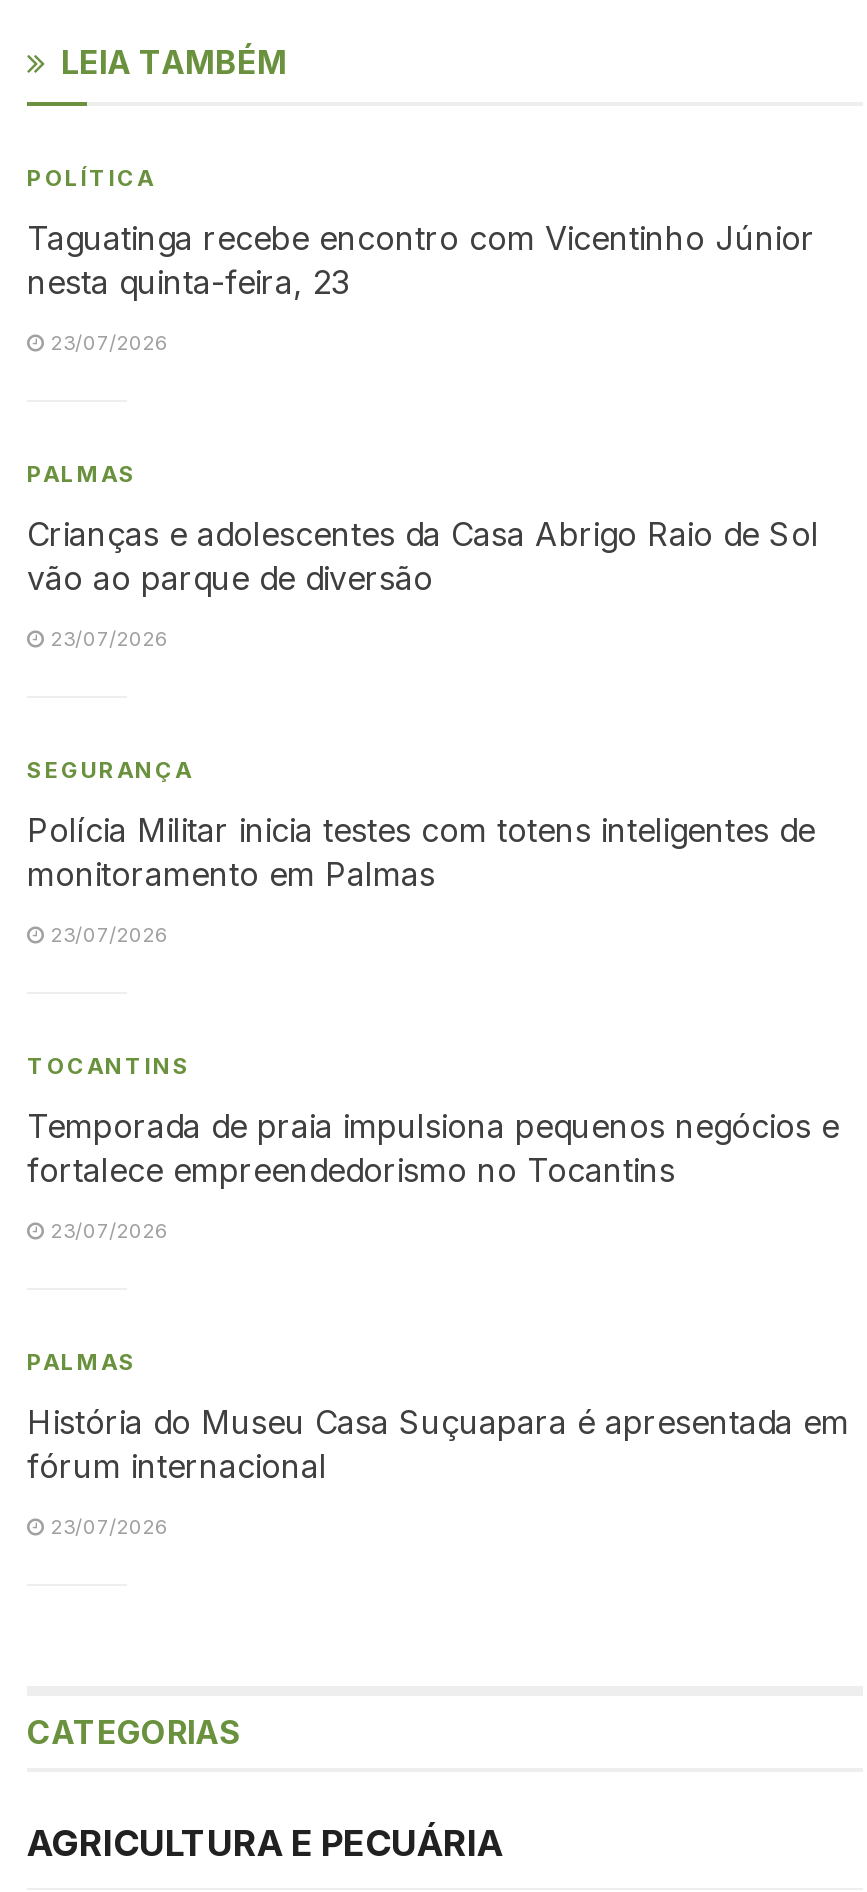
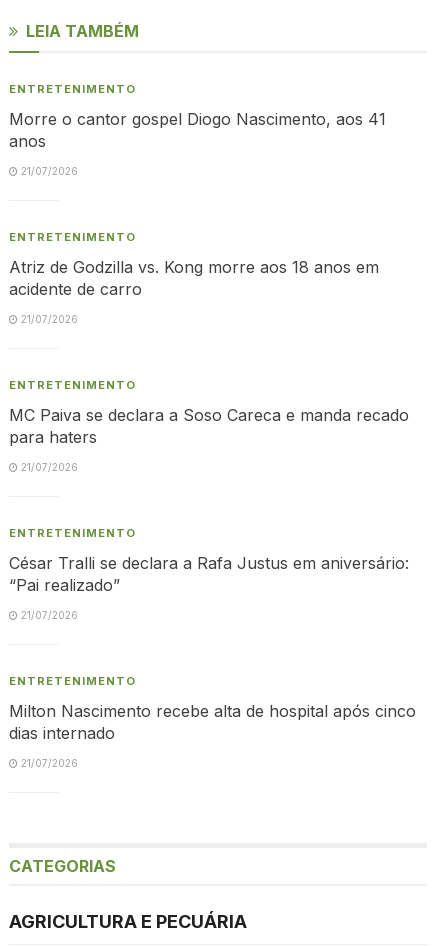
- POLÍTICA
+ ENTRETENIMENTO

- Taguatinga recebe encontro com Vicentinho Júnior
- nesta quinta-feira, 23
+ Morre o cantor gospel Diogo Nascimento, aos 41
+ anos

- 23/07/2026
+ 21/07/2026

- PALMAS
+ ENTRETENIMENTO

- Crianças e adolescentes da Casa Abrigo Raio de Sol
- vão ao parque de diversão
+ Atriz de Godzilla vs. Kong morre aos 18 anos em
+ acidente de carro

- 23/07/2026
+ 21/07/2026

- SEGURANÇA
+ ENTRETENIMENTO

- Polícia Militar inicia testes com totens inteligentes de
- monitoramento em Palmas
+ MC Paiva se declara a Soso Careca e manda recado
+ para haters

- 23/07/2026
+ 21/07/2026

- TOCANTINS
+ ENTRETENIMENTO

- Temporada de praia impulsiona pequenos negócios e
- fortalece empreendedorismo no Tocantins
+ César Tralli se declara a Rafa Justus em aniversário:
+ “Pai realizado”

- 23/07/2026
+ 21/07/2026

- PALMAS
+ ENTRETENIMENTO

- História do Museu Casa Suçuapara é apresentada em
- fórum internacional
+ Milton Nascimento recebe alta de hospital após cinco
+ dias internado

- 23/07/2026
+ 21/07/2026
